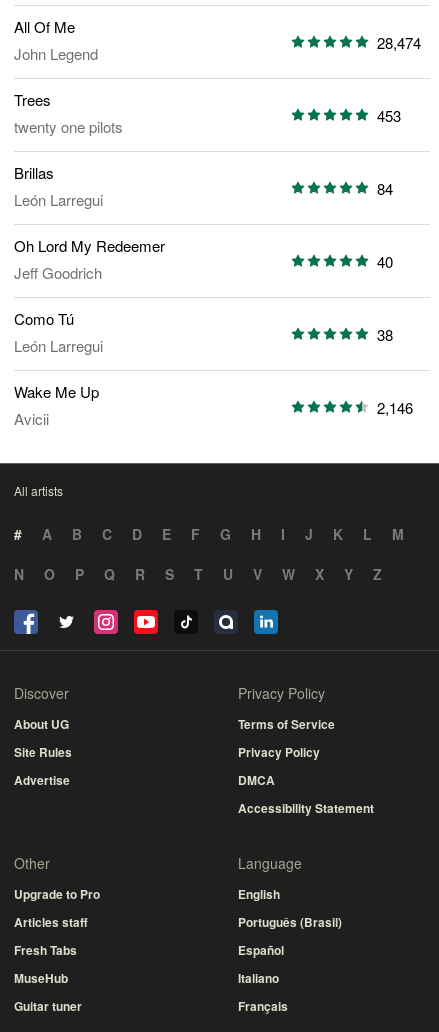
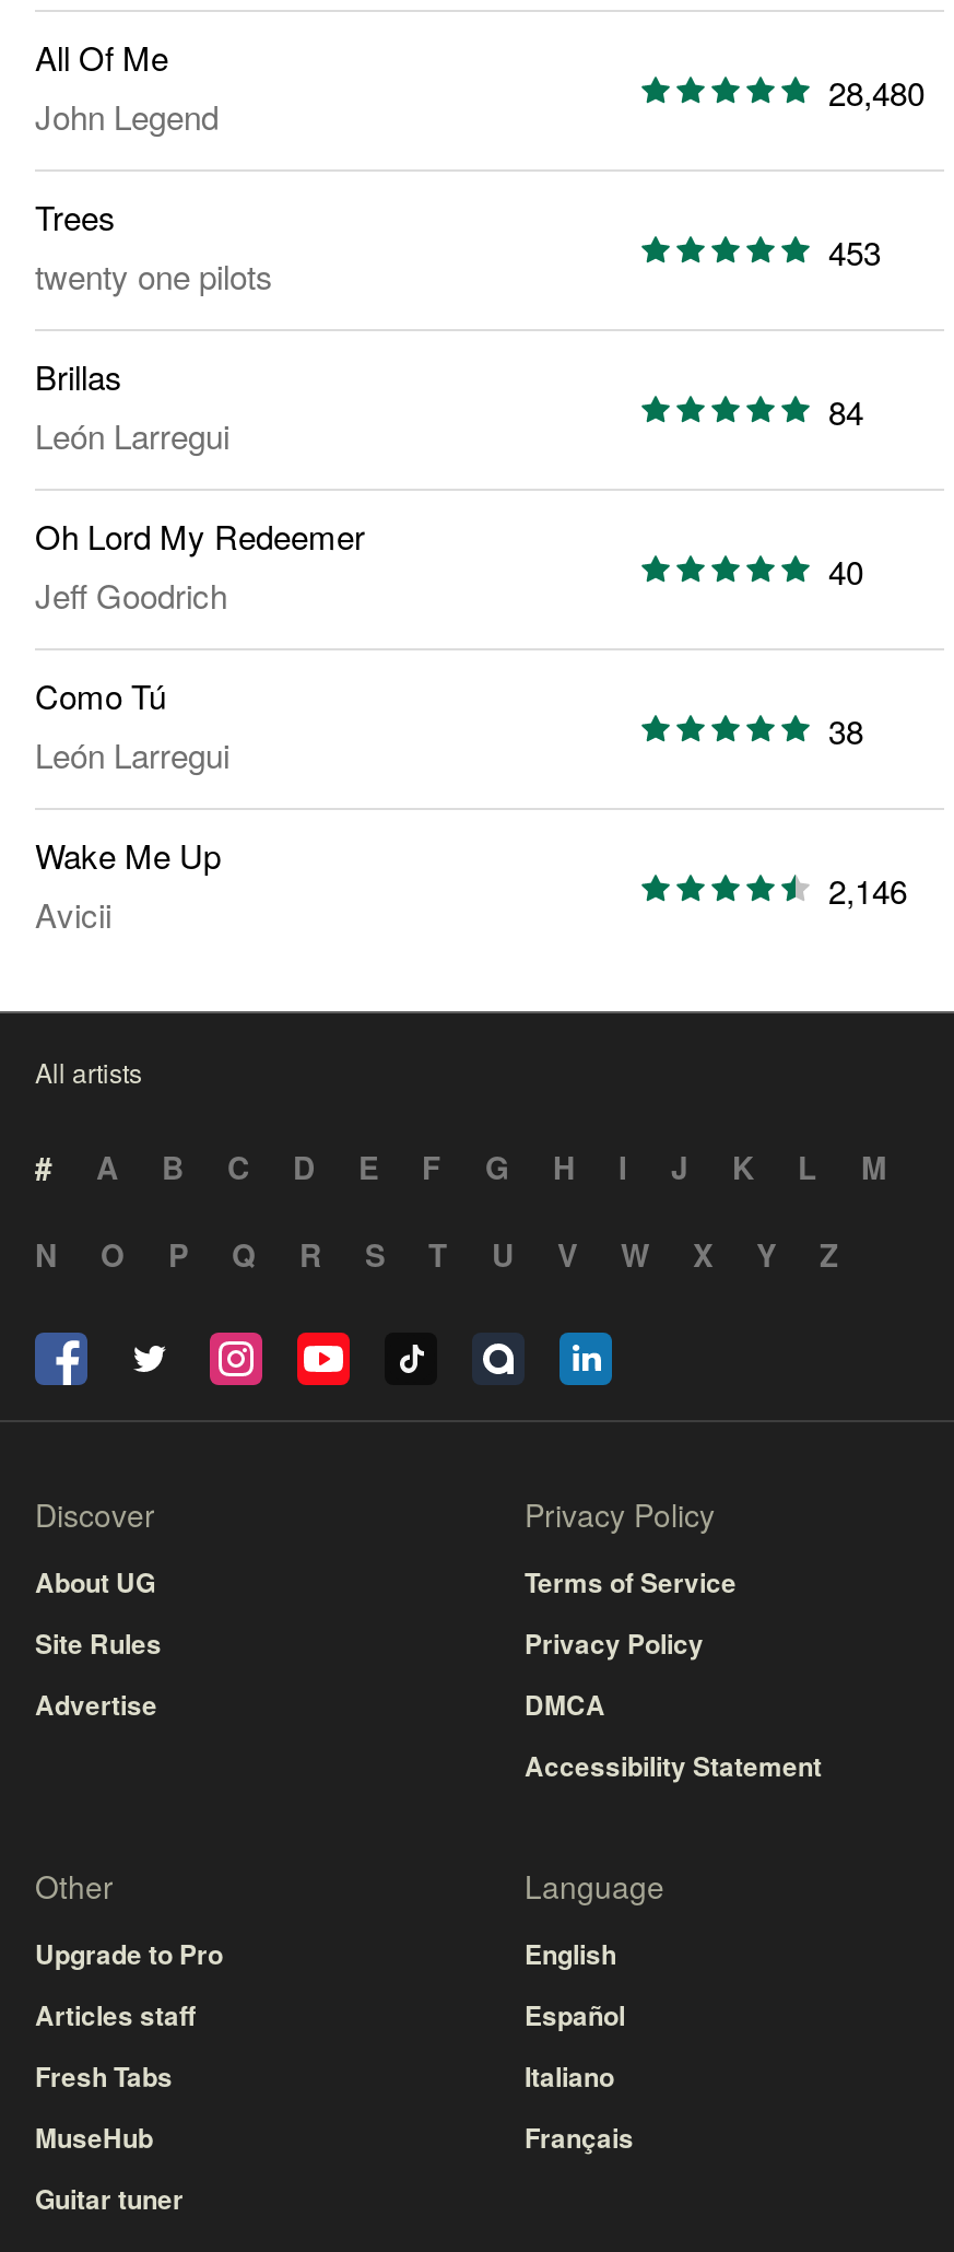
- 28,474
+ 28,480

- Português (Brasil)

moved up: Español | Italiano | Français
